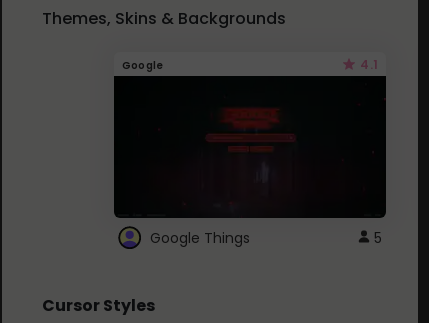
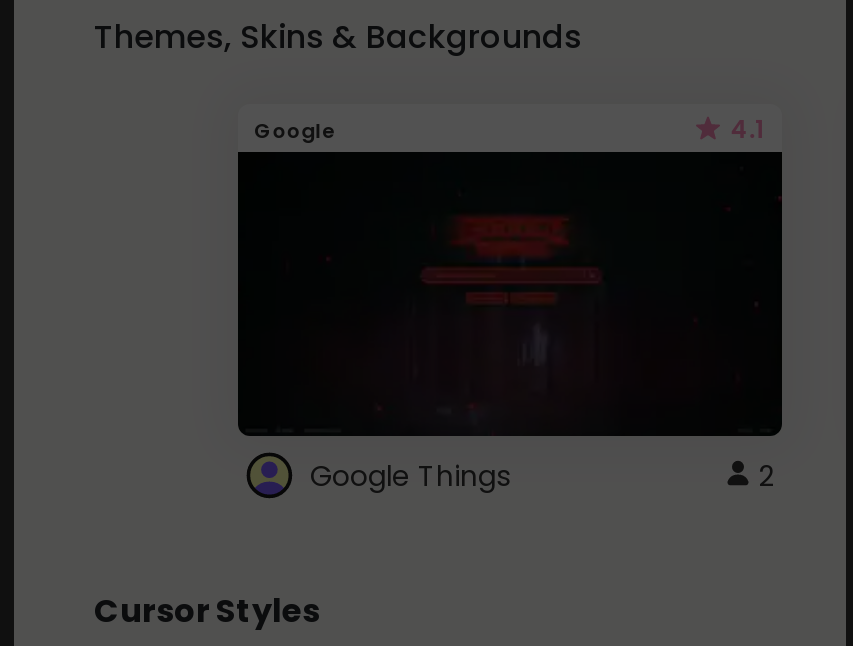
- 5
+ 2
